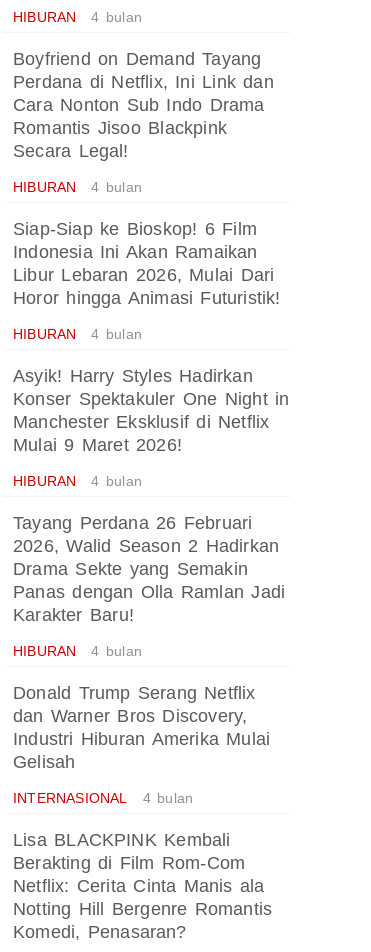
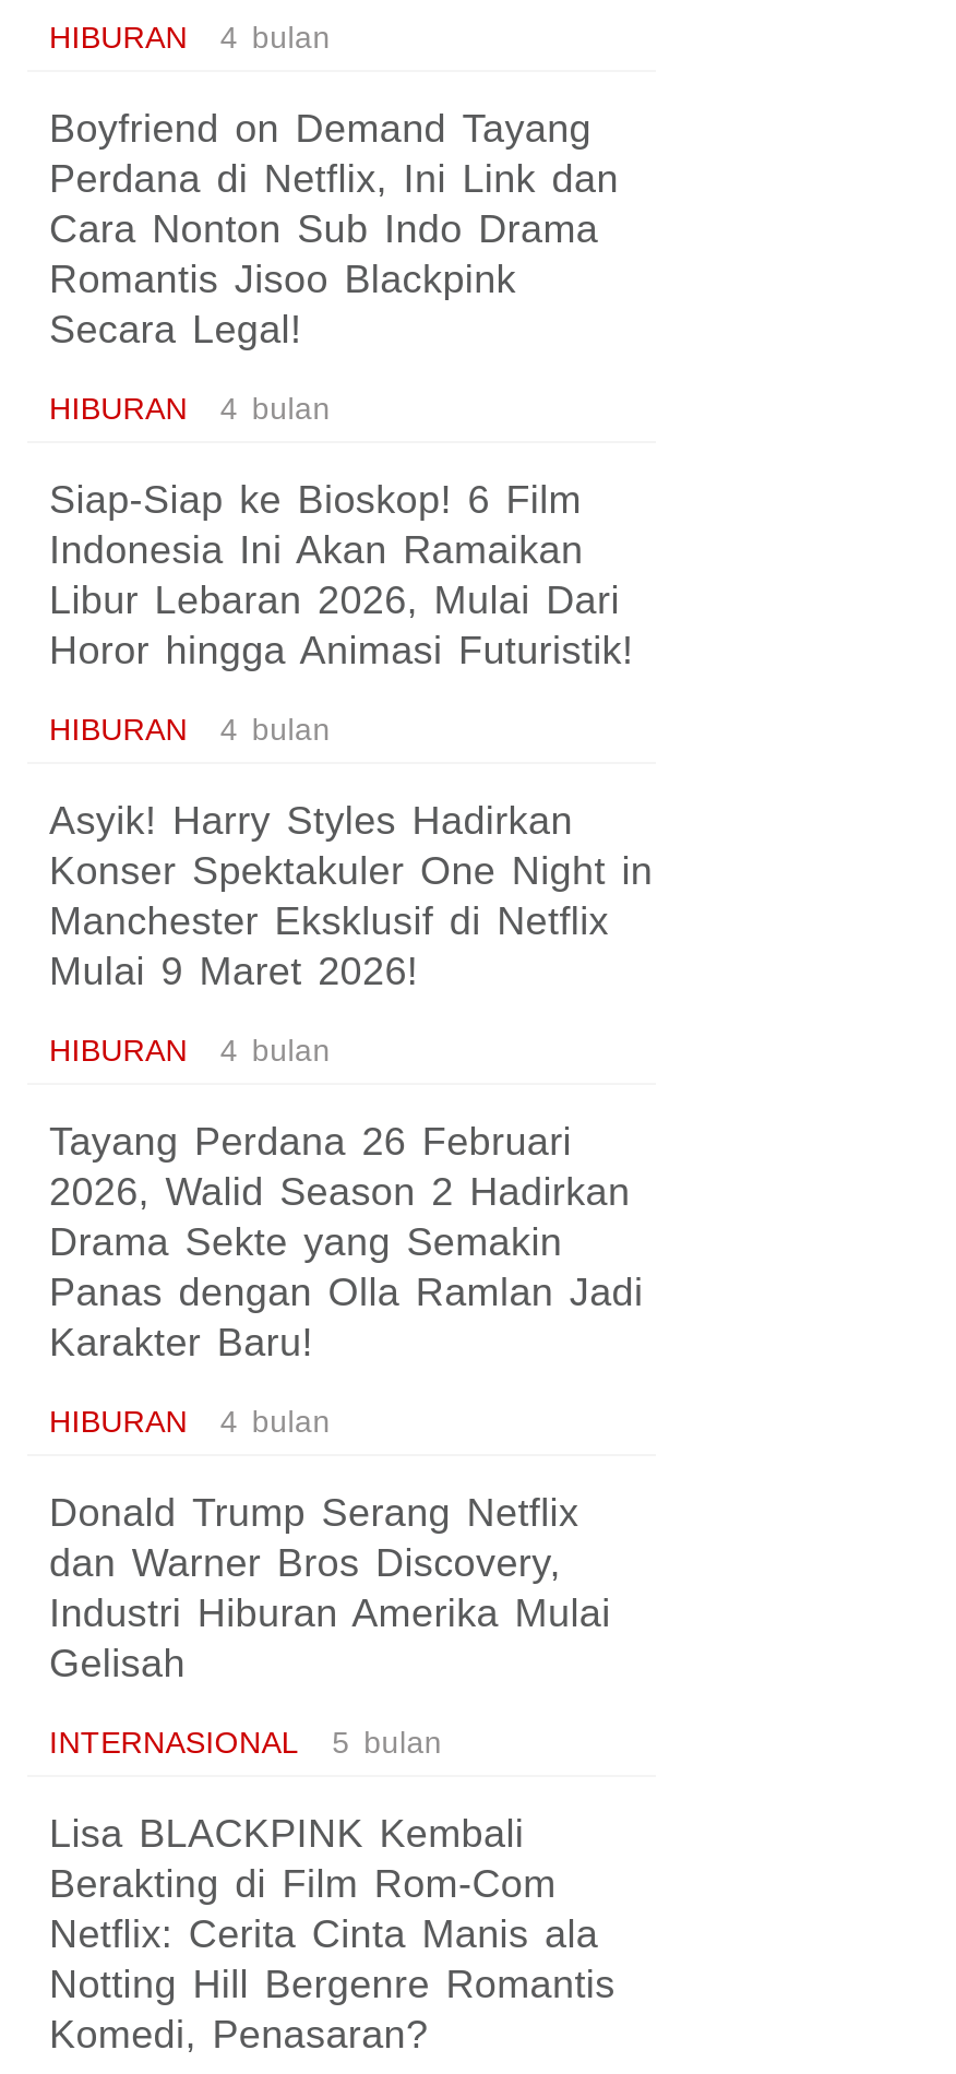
- INTERNASIONAL 4 bulan
+ INTERNASIONAL 5 bulan
